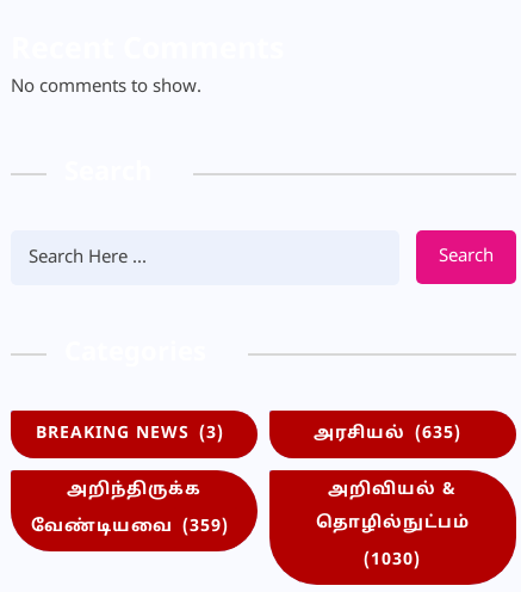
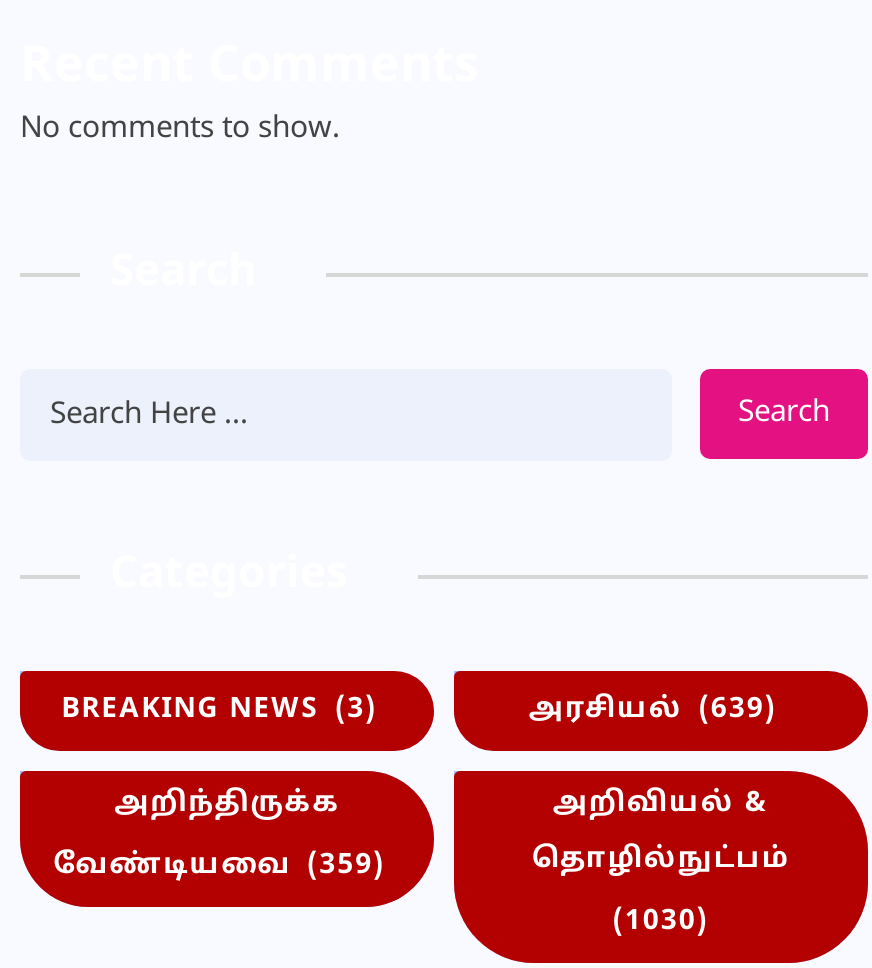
- அரசியல் (635)
+ அரசியல் (639)
